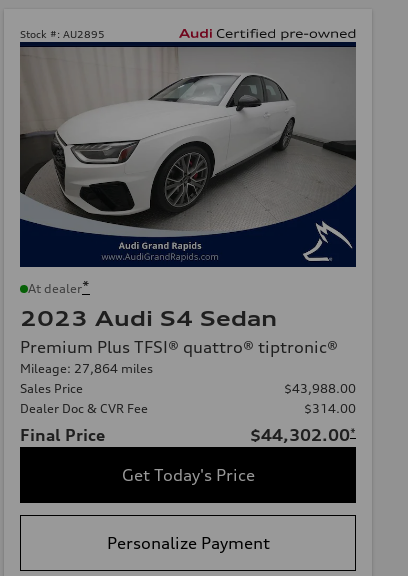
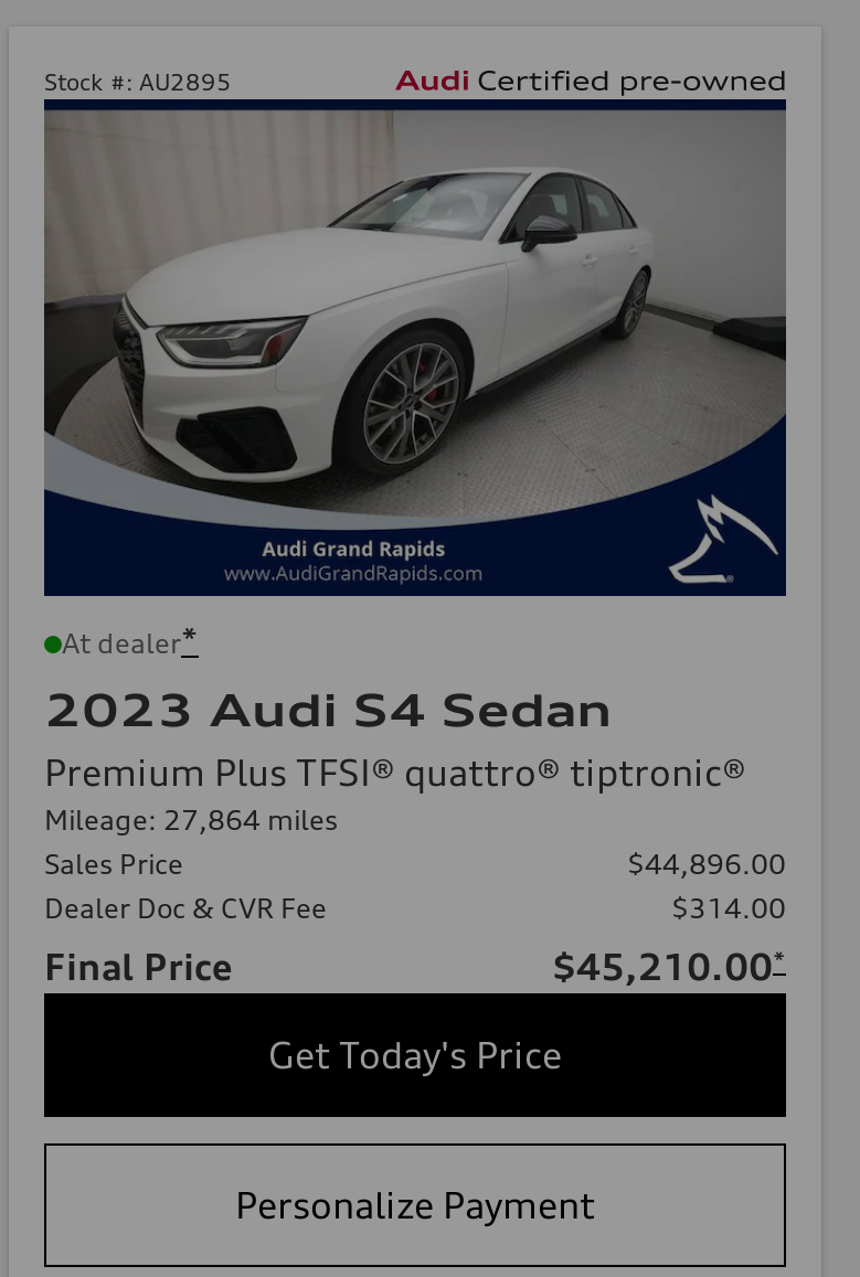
- $43,988.00
+ $44,896.00

- $44,302.00*
+ $45,210.00*
